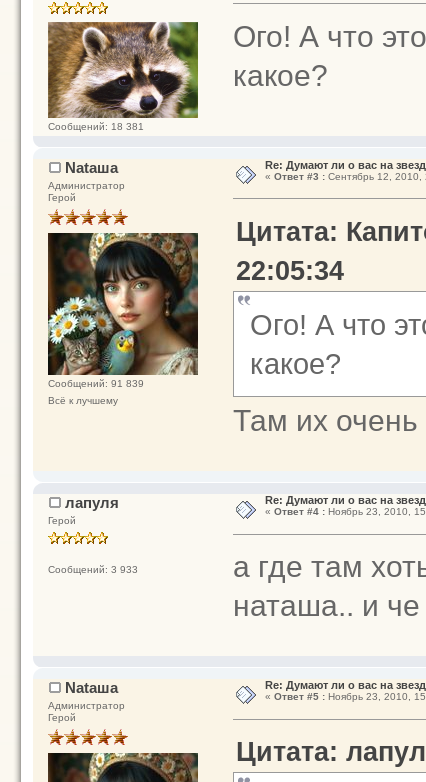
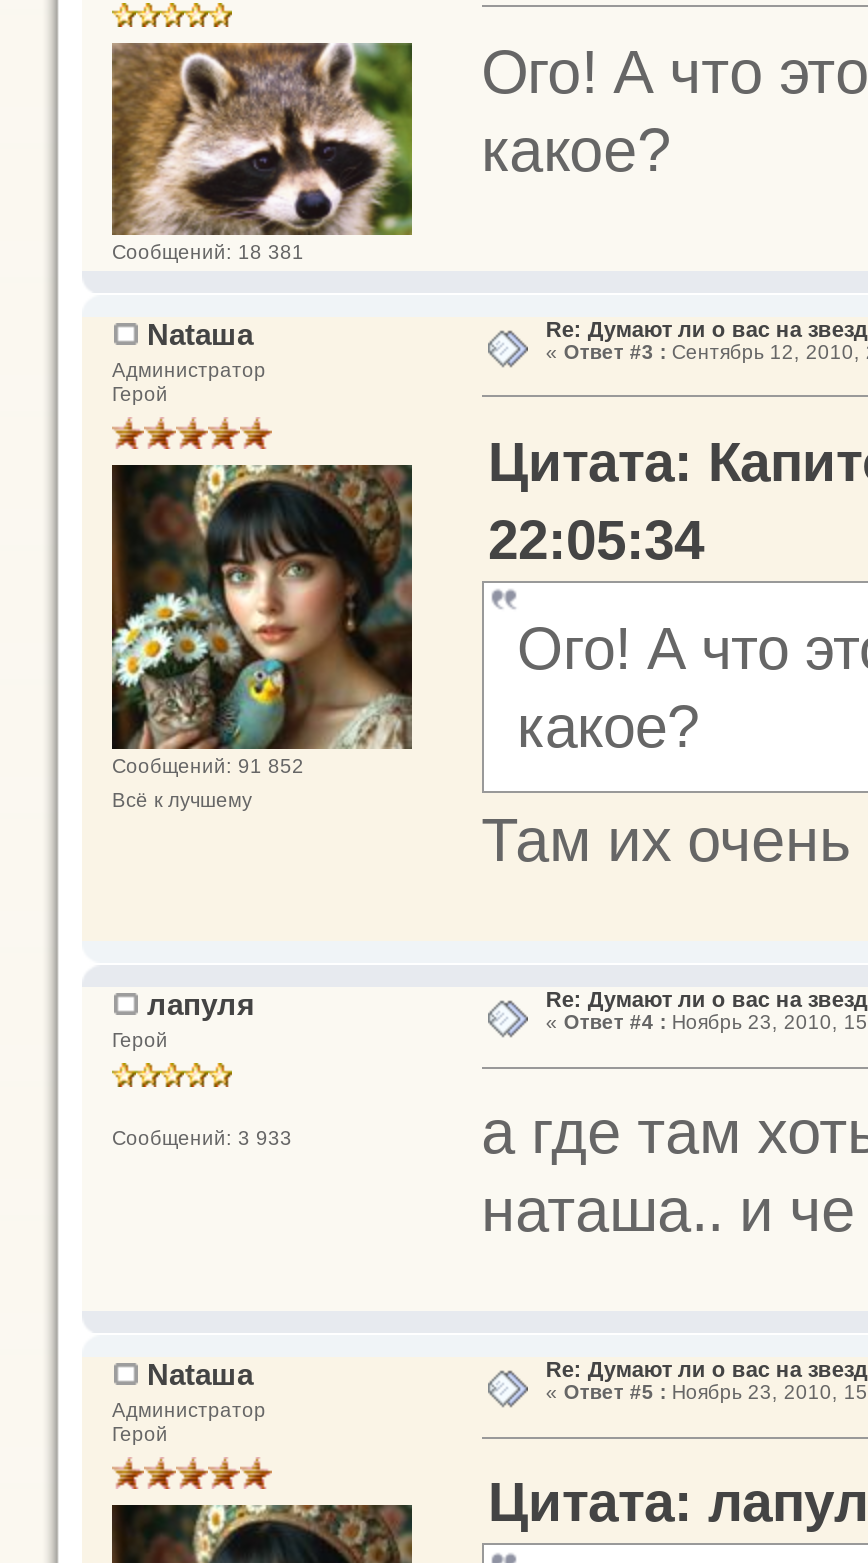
- Сообщений: 91 839
+ Сообщений: 91 852
